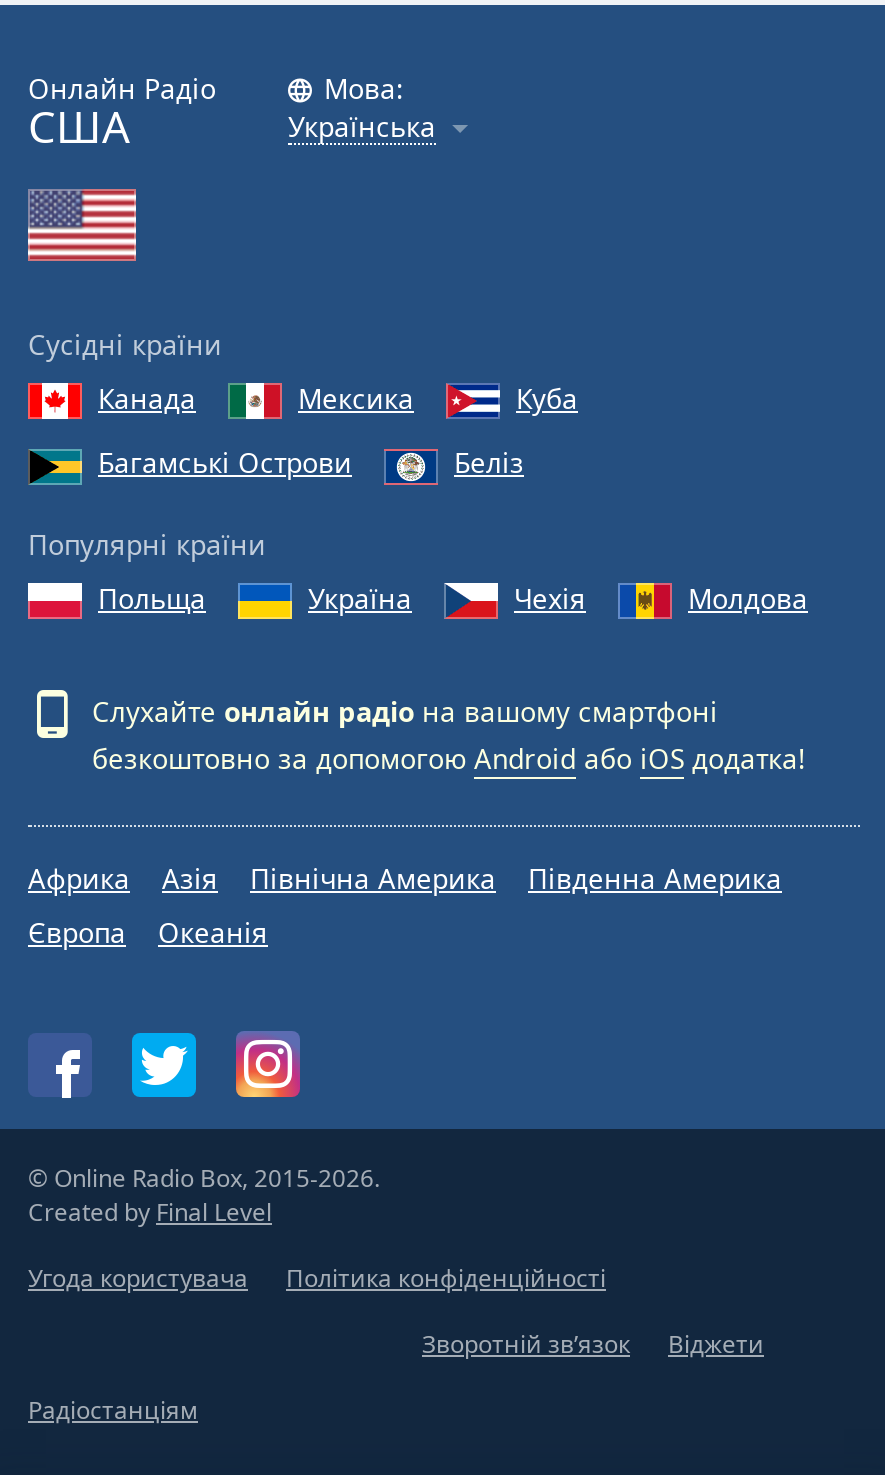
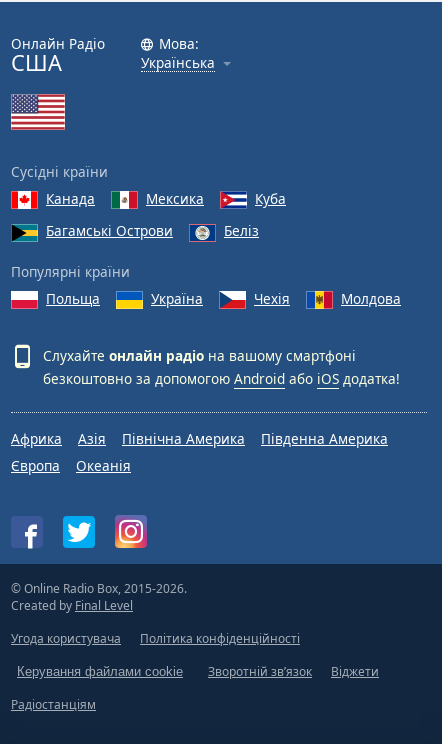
+ Керування файлами cookie
